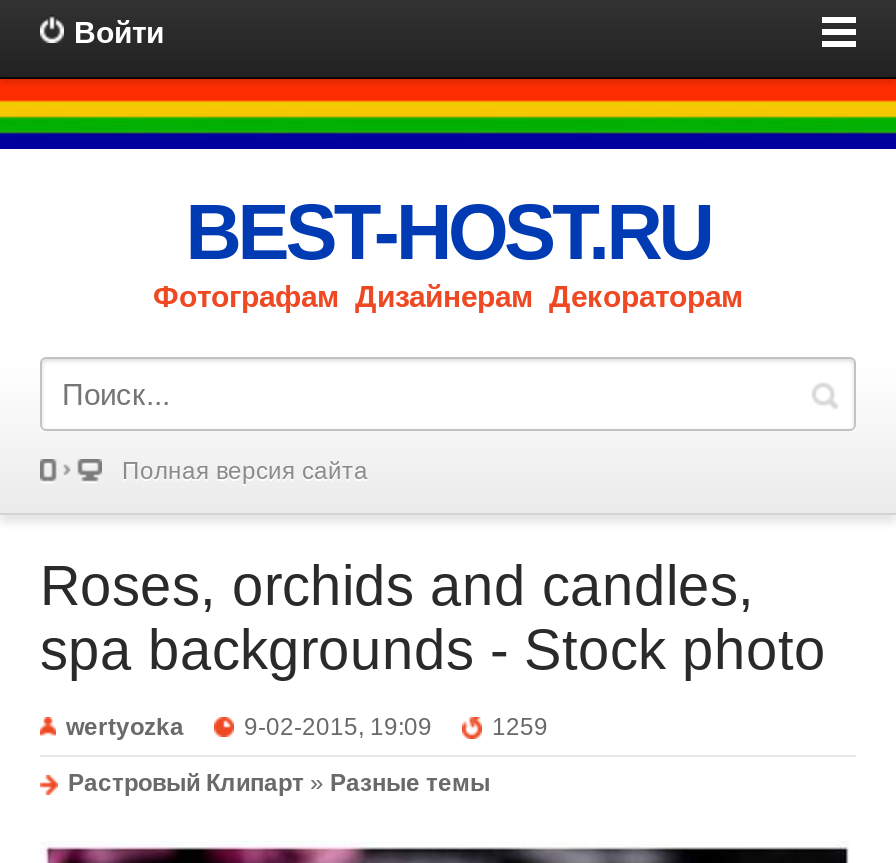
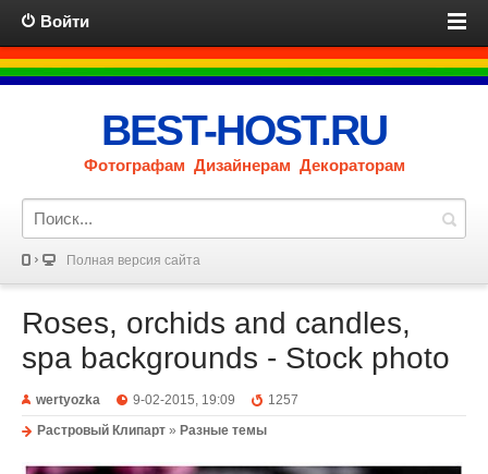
- 1259
+ 1257
